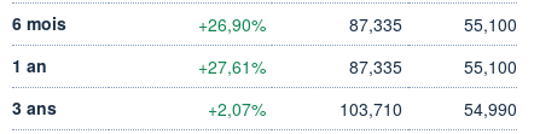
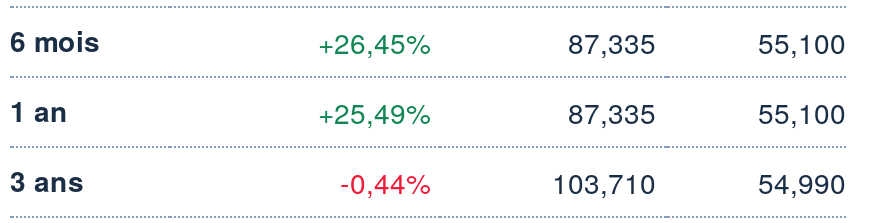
- +26,90%
+ +26,45%

- +27,61%
+ +25,49%

- +2,07%
+ -0,44%
